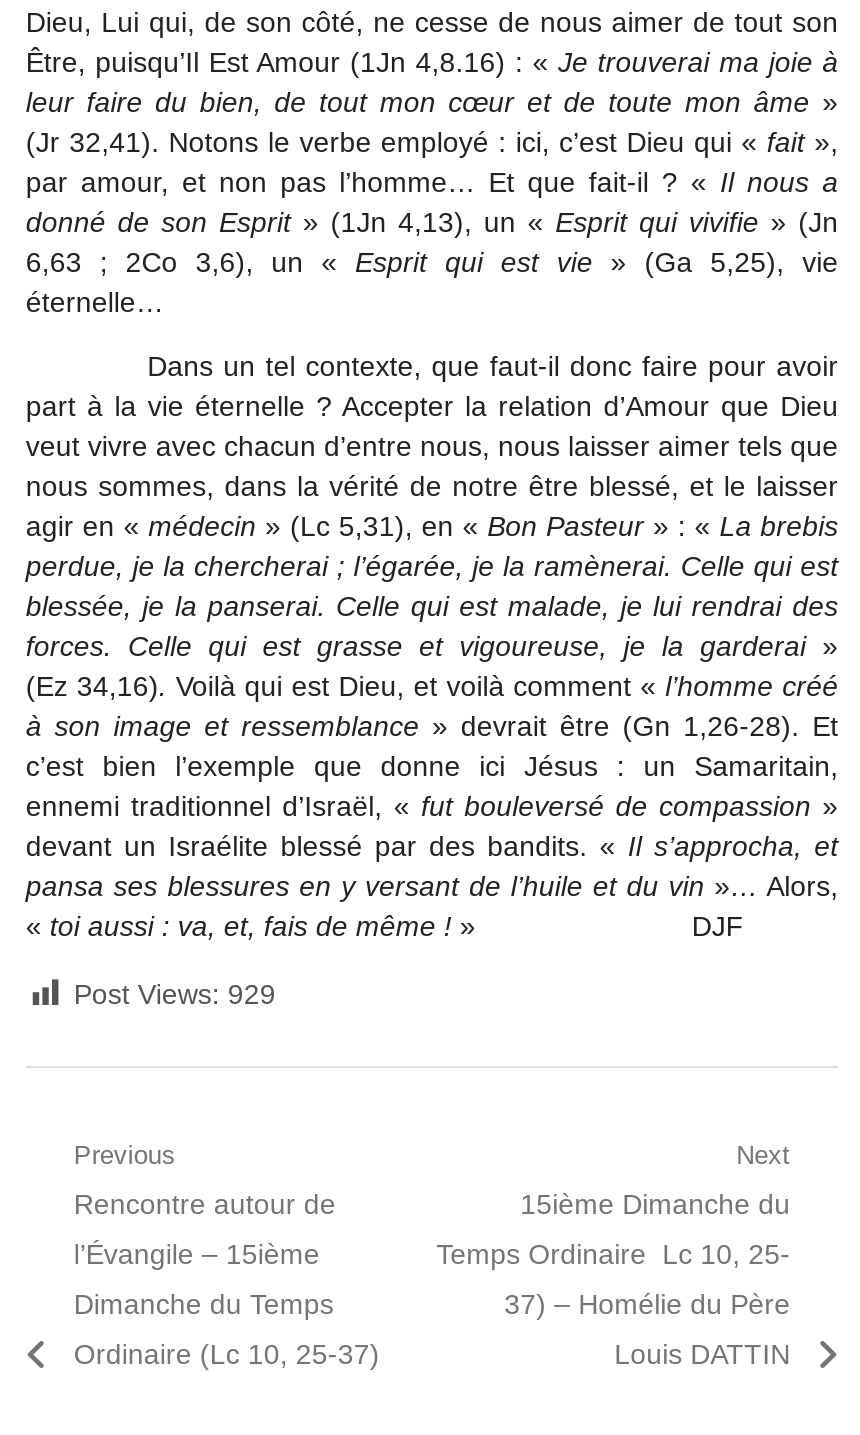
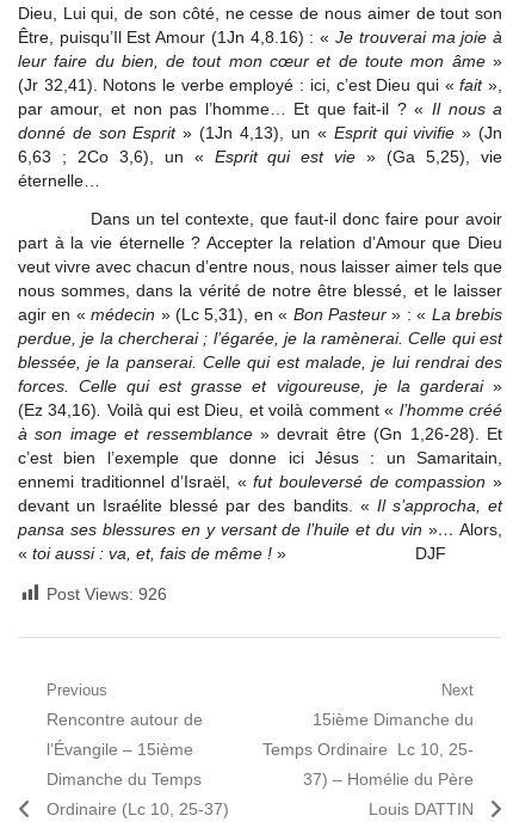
- Post Views: 929
+ Post Views: 926
